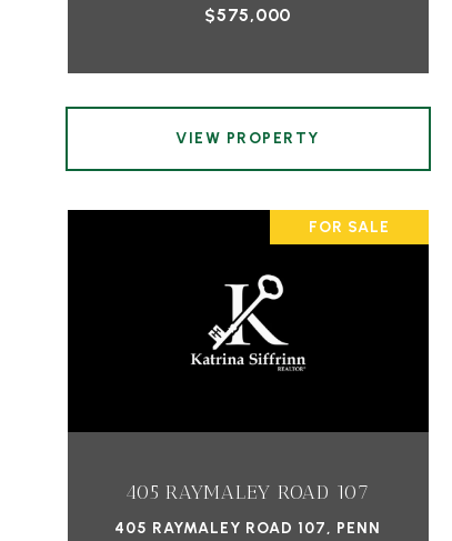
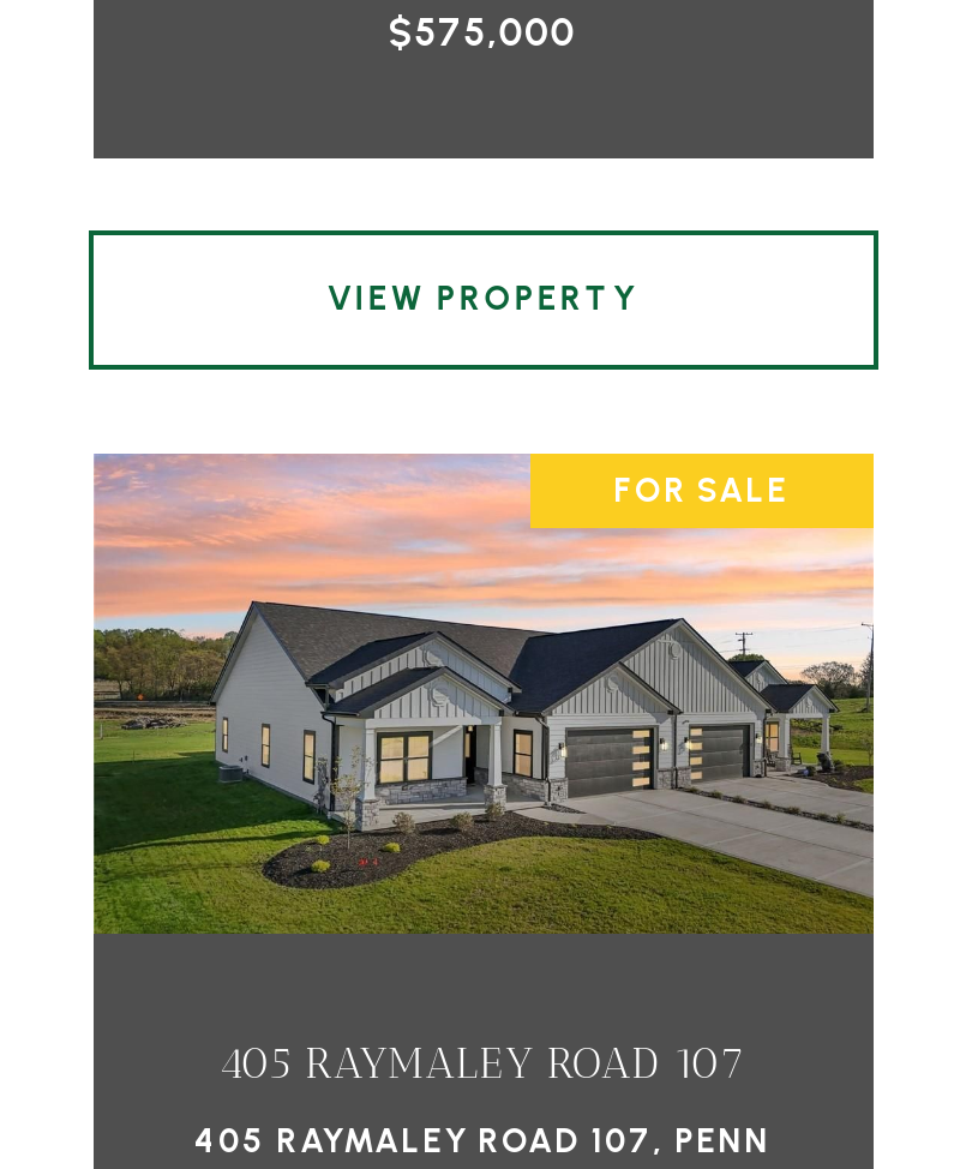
- [image]
+ [image]
